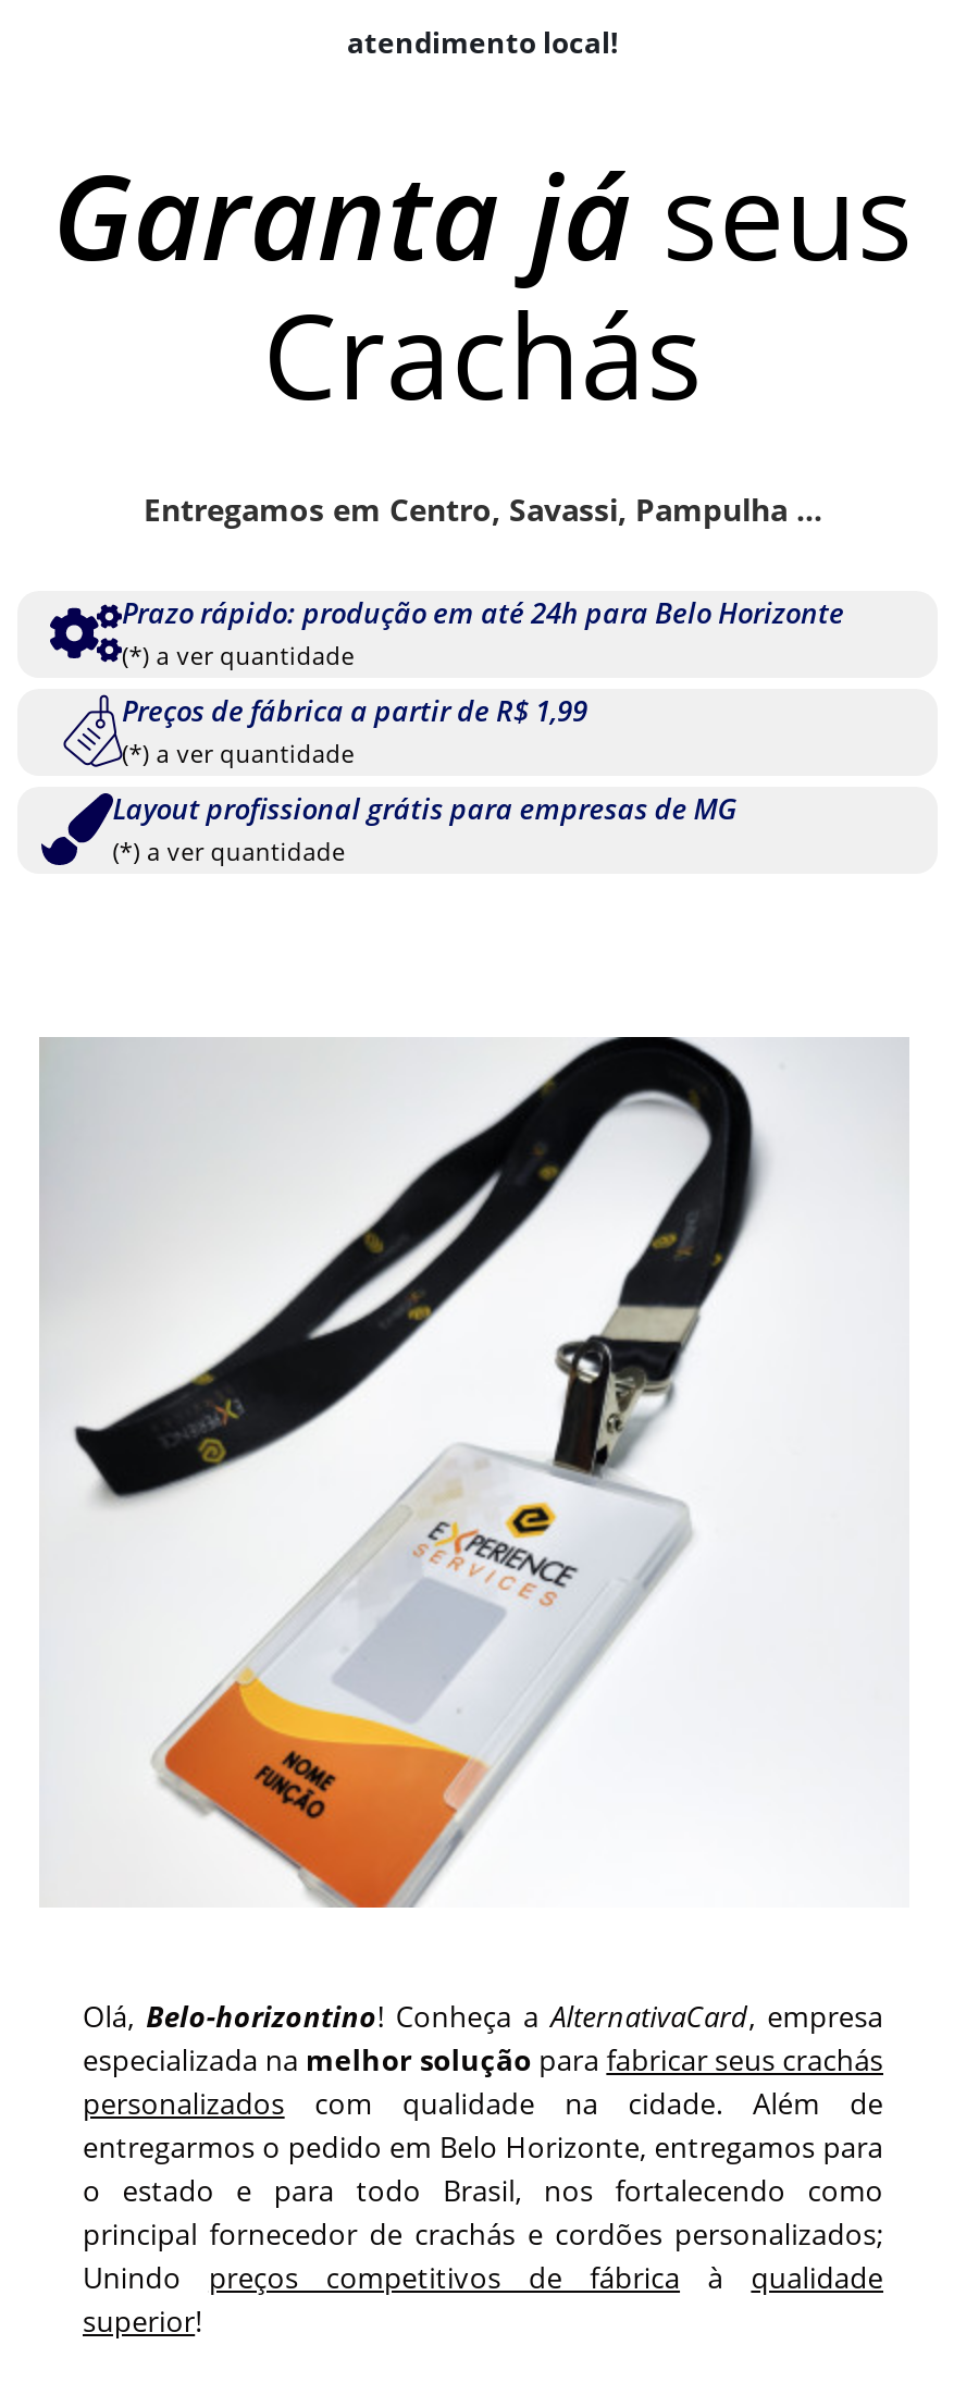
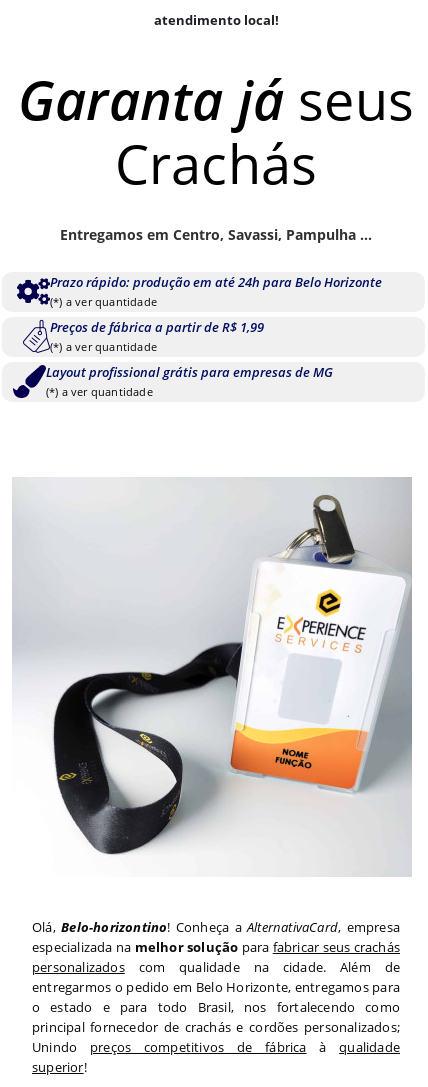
- [image]
+ [image]
